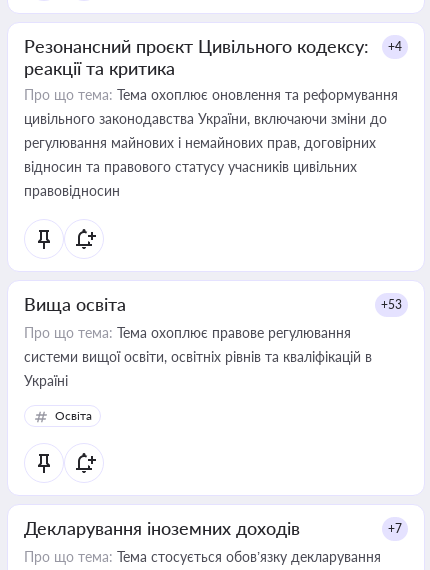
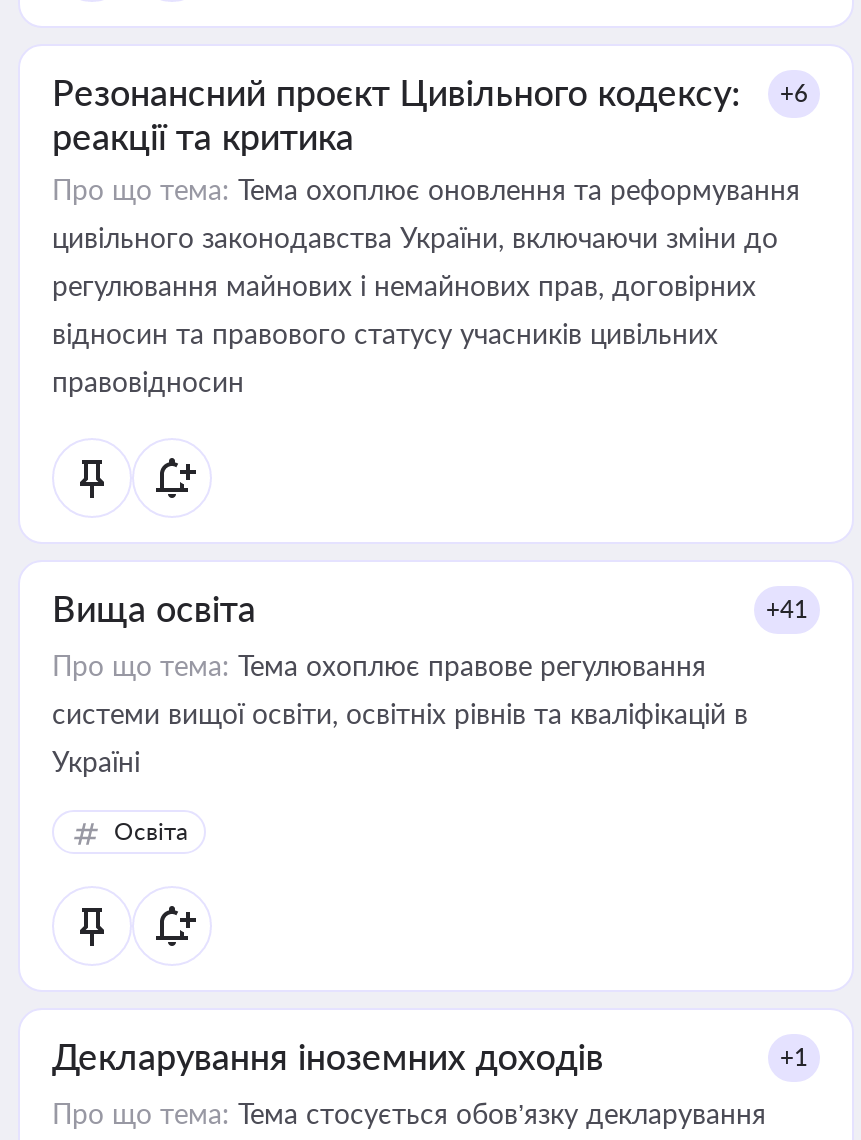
- Резонансний проєкт Цивільного кодексу: +4
+ Резонансний проєкт Цивільного кодексу: +6

- +53
+ +41

- +7
+ +1
